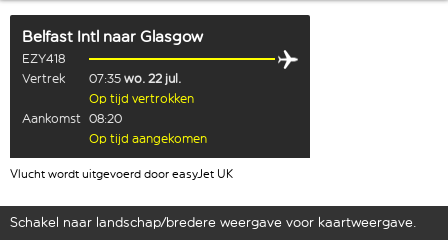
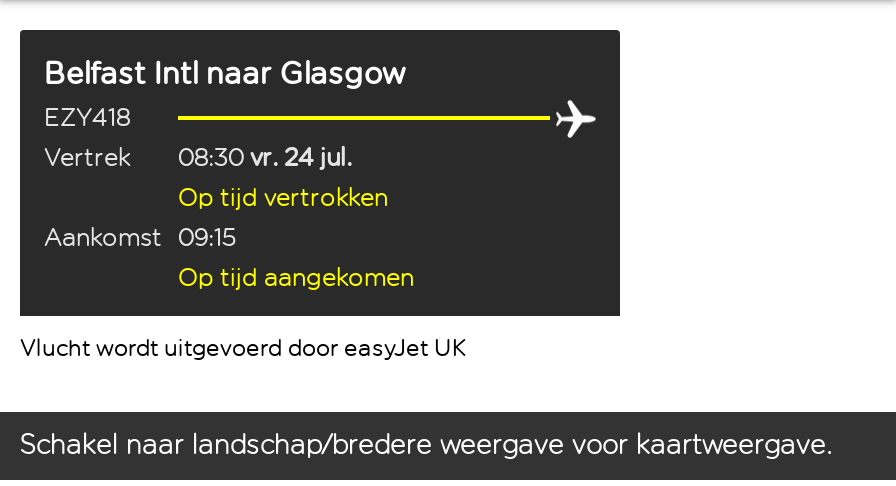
- Vertrek 07:35 wo. 22 jul.
+ Vertrek 08:30 vr. 24 jul.

- Aankomst 08:20
+ Aankomst 09:15
